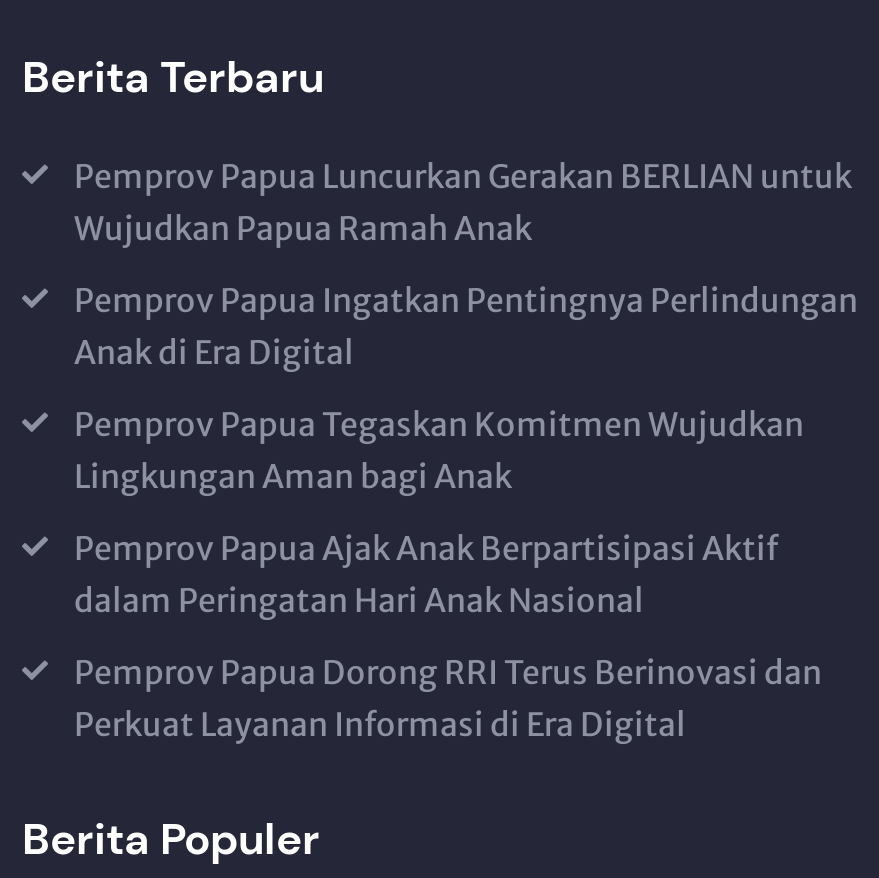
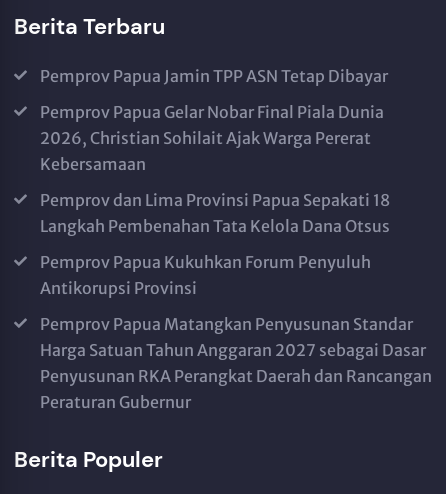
- Pemprov Papua Luncurkan Gerakan BERLIAN untuk
- Wujudkan Papua Ramah Anak
+ Pemprov Papua Jamin TPP ASN Tetap Dibayar

- Pemprov Papua Ingatkan Pentingnya Perlindungan
- Anak di Era Digital
+ Pemprov Papua Gelar Nobar Final Piala Dunia
+ 2026, Christian Sohilait Ajak Warga Pererat
+ Kebersamaan

- Pemprov Papua Tegaskan Komitmen Wujudkan
- Lingkungan Aman bagi Anak
+ Pemprov dan Lima Provinsi Papua Sepakati 18
+ Langkah Pembenahan Tata Kelola Dana Otsus

- Pemprov Papua Ajak Anak Berpartisipasi Aktif
- dalam Peringatan Hari Anak Nasional
+ Pemprov Papua Kukuhkan Forum Penyuluh
+ Antikorupsi Provinsi

- Pemprov Papua Dorong RRI Terus Berinovasi dan
- Perkuat Layanan Informasi di Era Digital
+ Pemprov Papua Matangkan Penyusunan Standar
+ Harga Satuan Tahun Anggaran 2027 sebagai Dasar
+ Penyusunan RKA Perangkat Daerah dan Rancangan
+ Peraturan Gubernur
